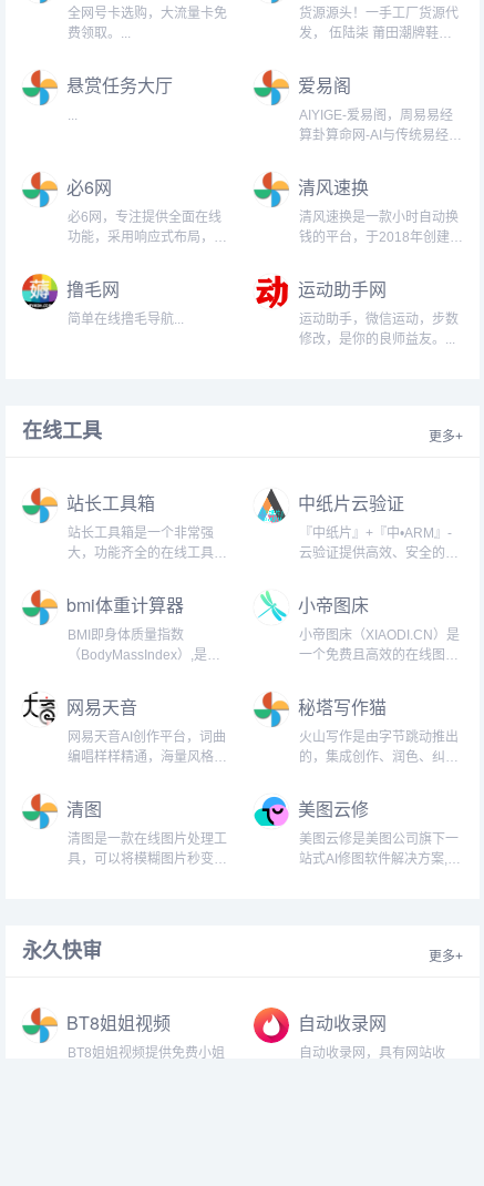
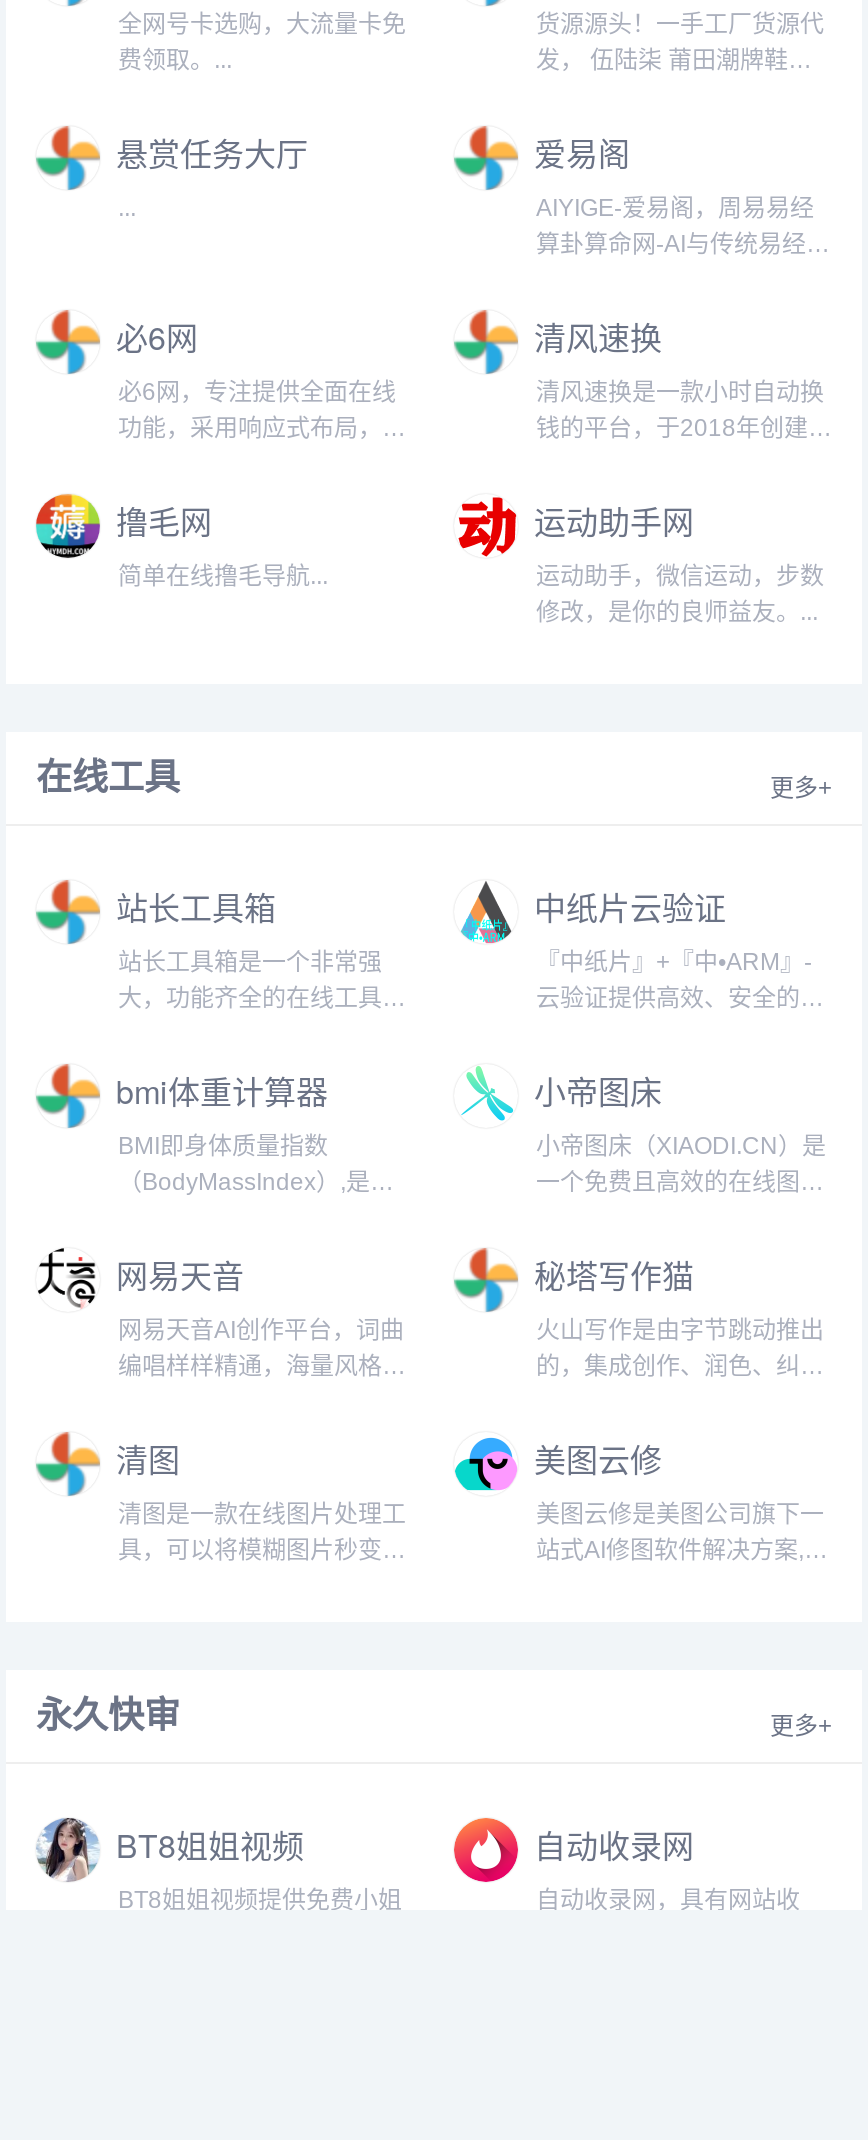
- [image]
+ [image]
